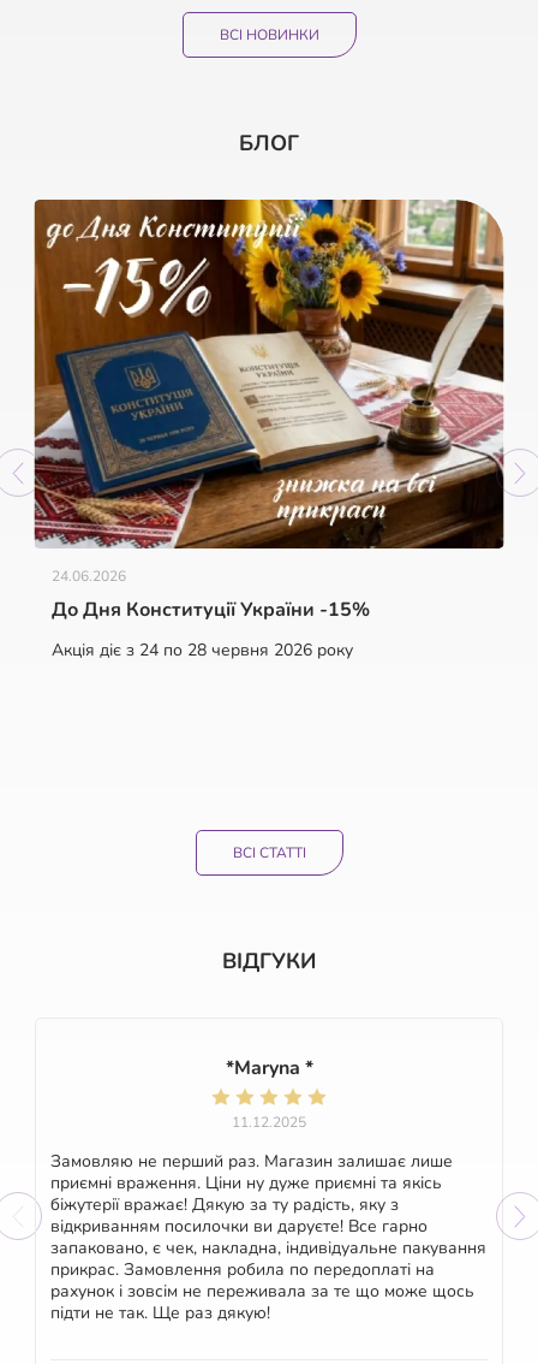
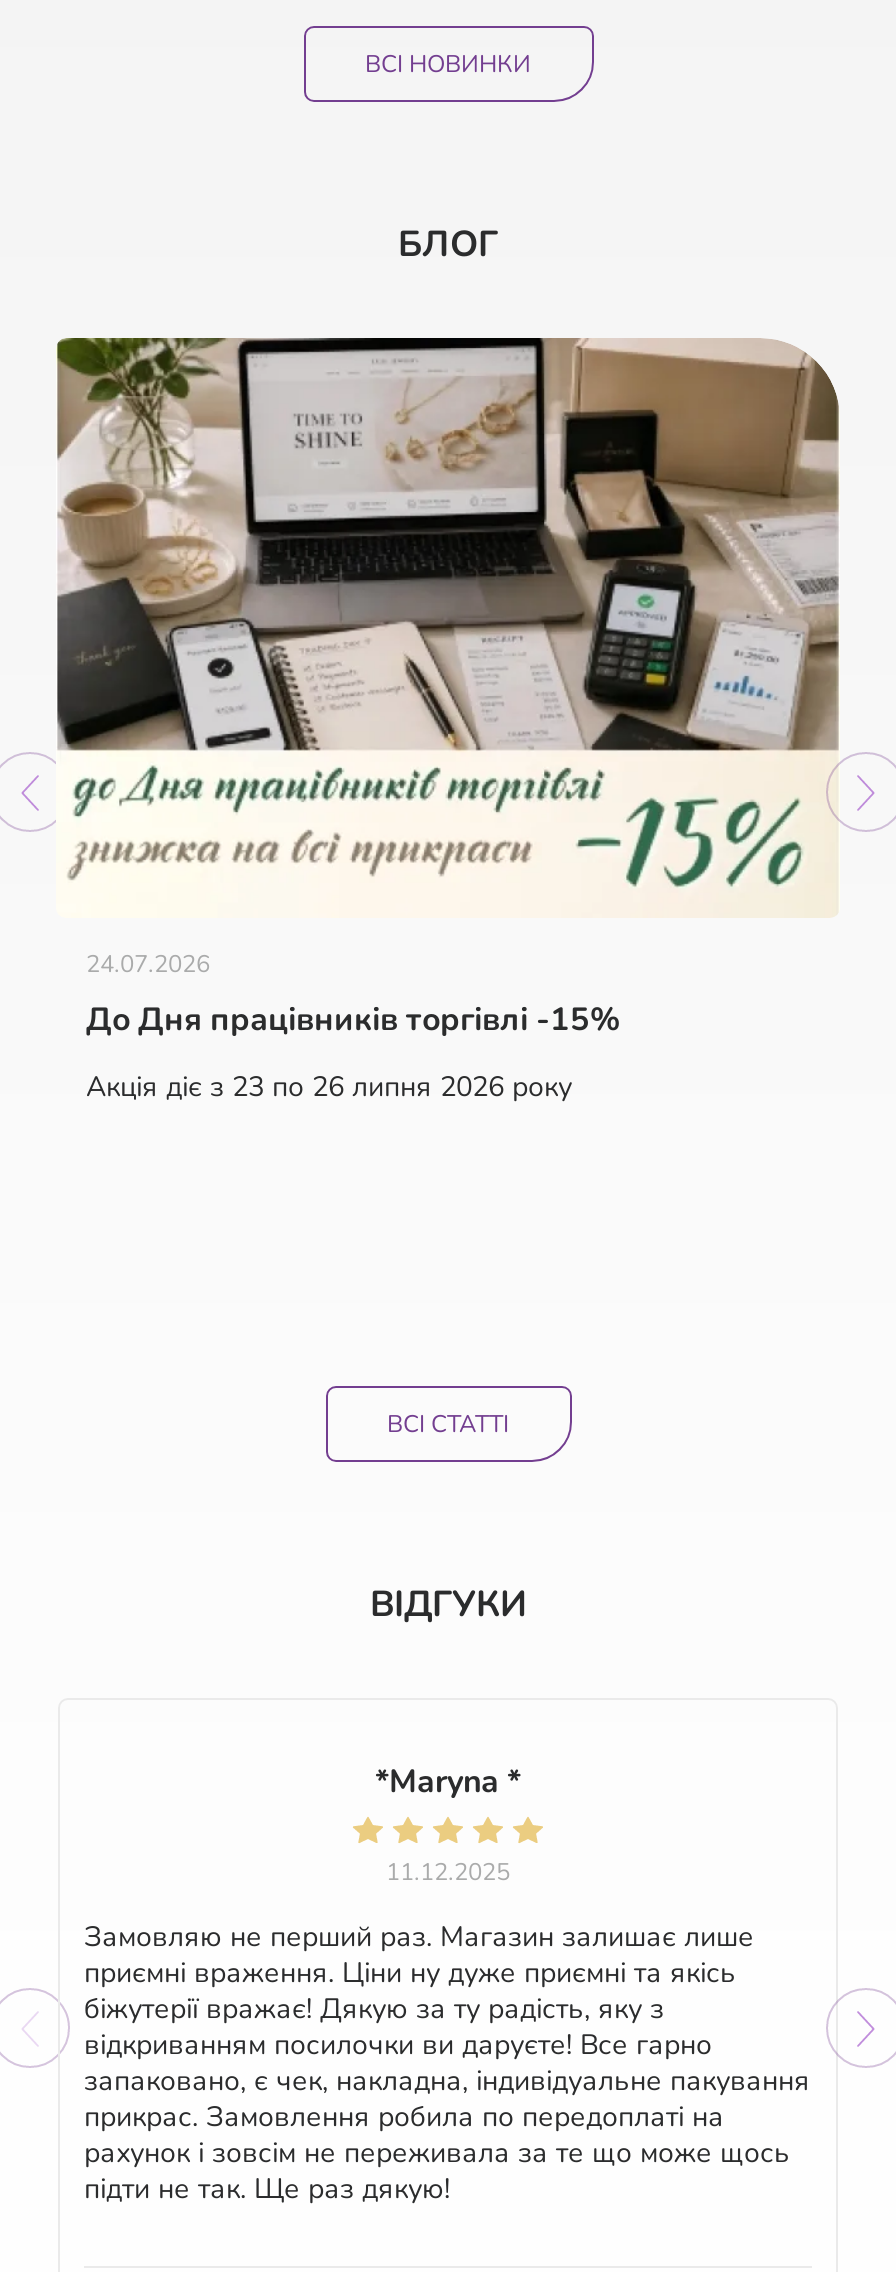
- [image]
- 24.06.2026
+ [image]
+ 24.07.2026

- До Дня Конституції України -15%
+ До Дня працівників торгівлі -15%

- Акція діє з 24 по 28 червня 2026 року
+ Акція діє з 23 по 26 липня 2026 року
